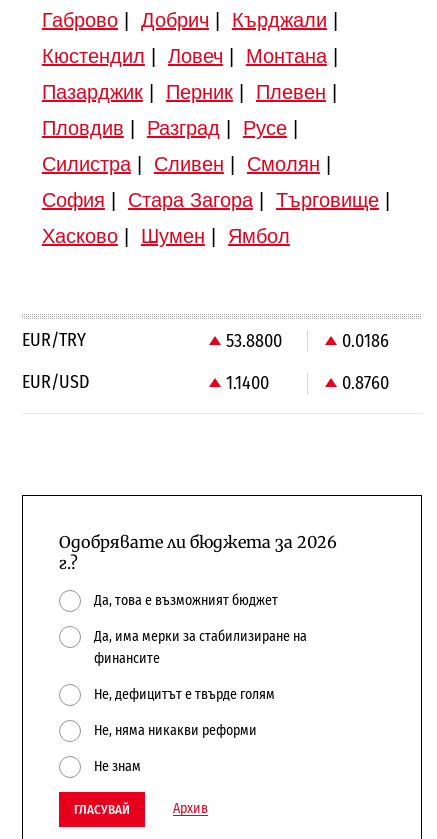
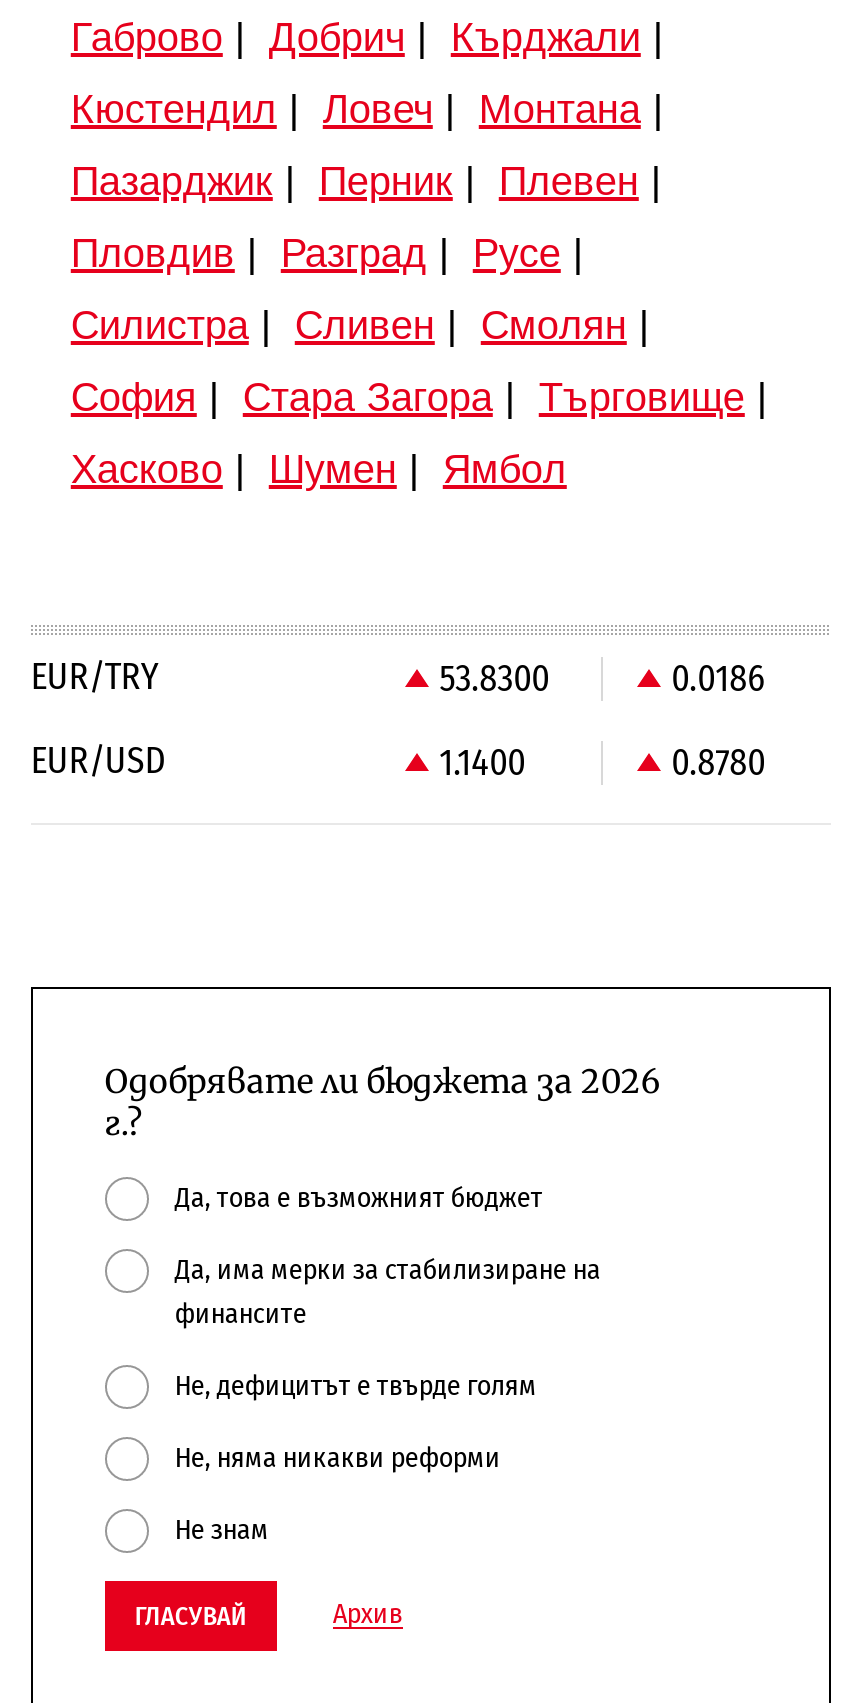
- 53.8800
+ 53.8300

- 0.8760
+ 0.8780
